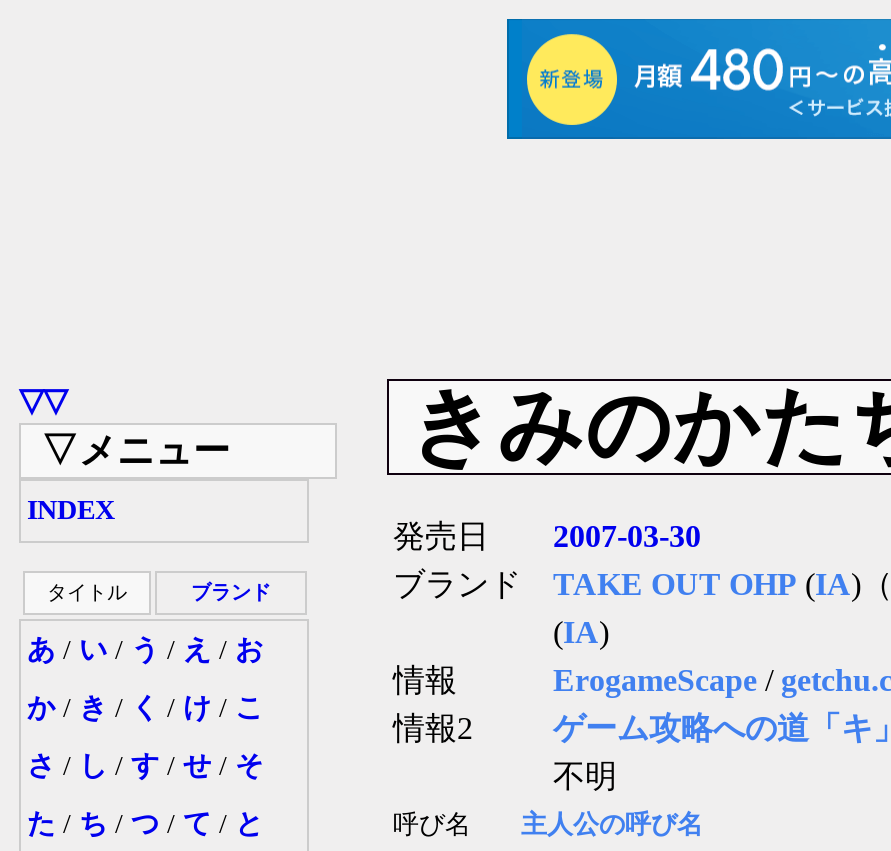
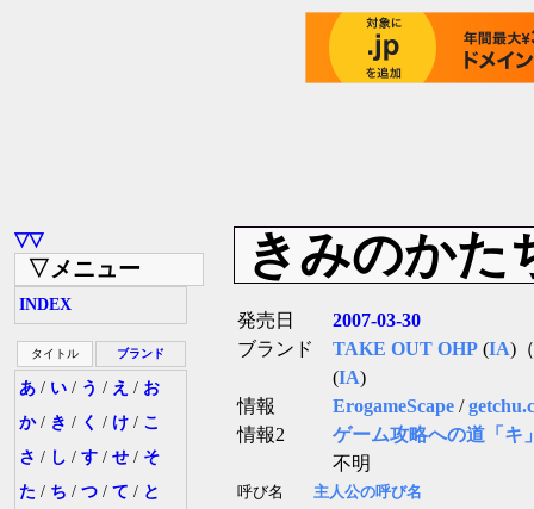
- [image]
+ [image]
